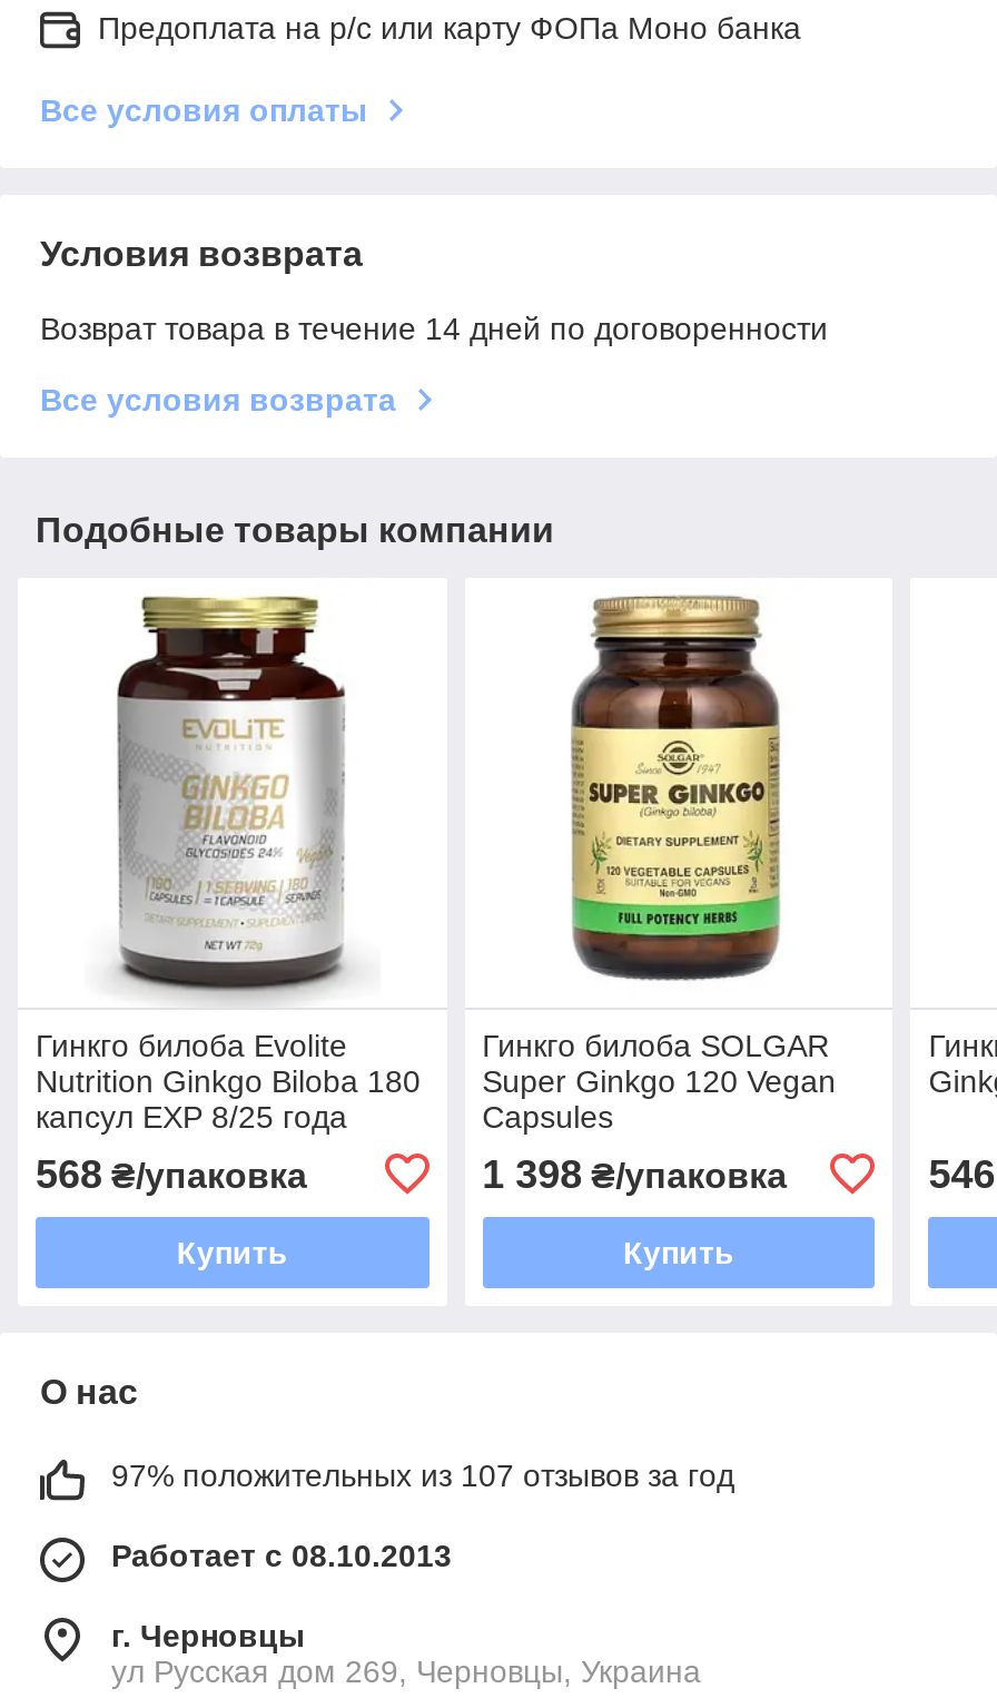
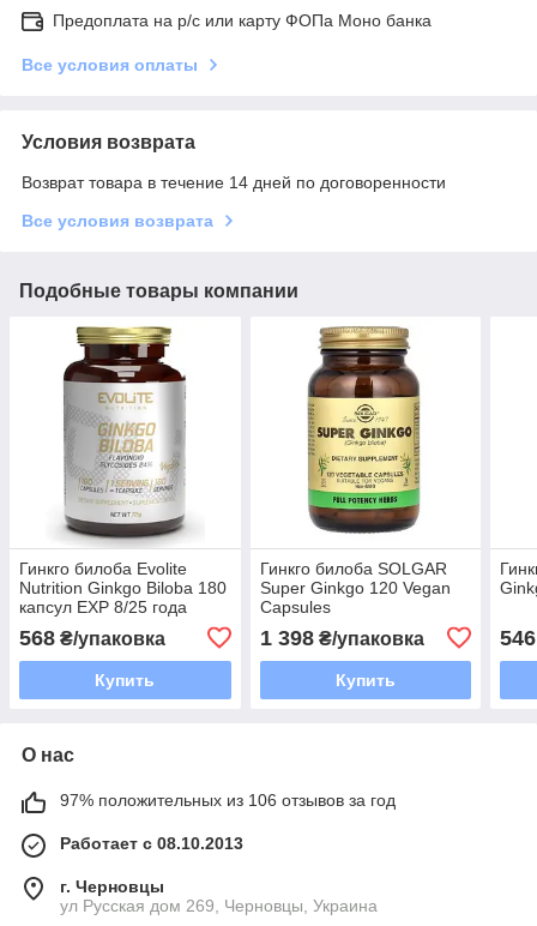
- 97% положительных из 107 отзывов за год
+ 97% положительных из 106 отзывов за год
